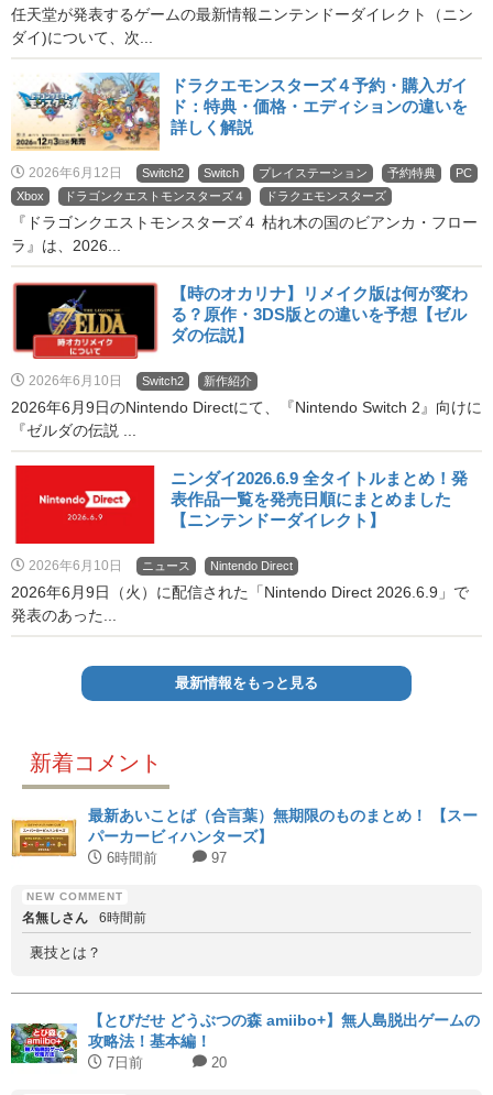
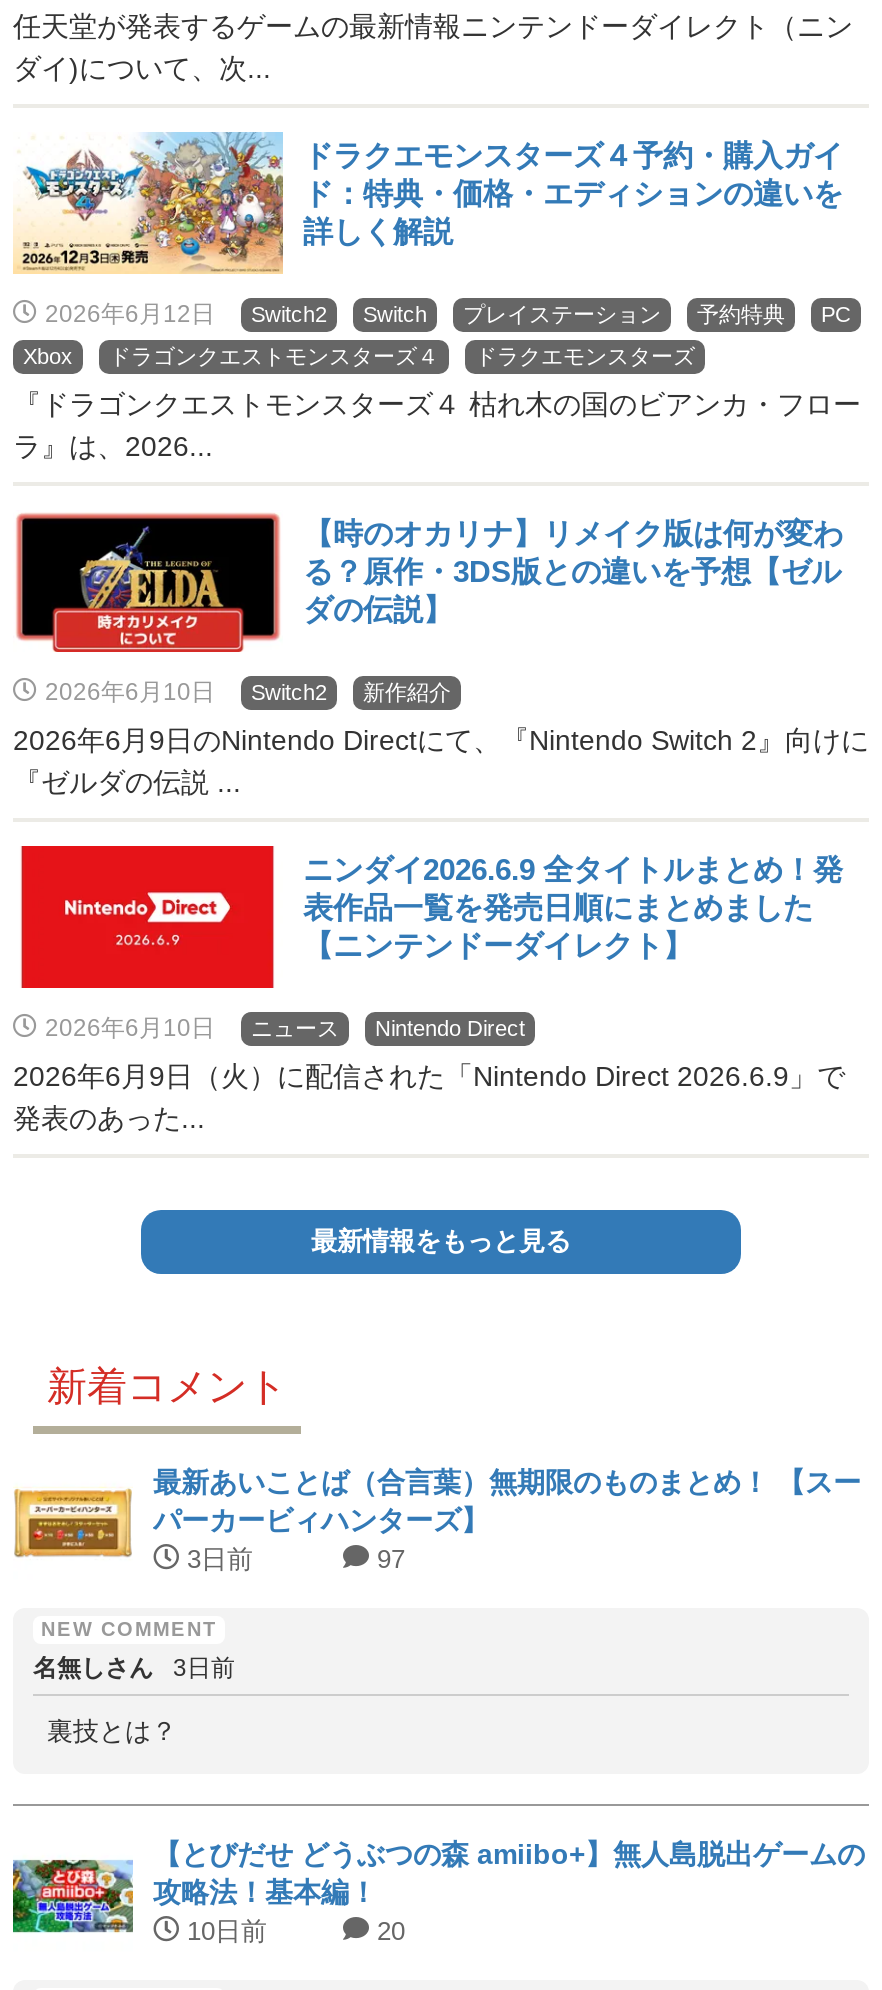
- 6時間前
+ 3日前

- 名無しさん 6時間前
+ 名無しさん 3日前

- 7日前
+ 10日前
